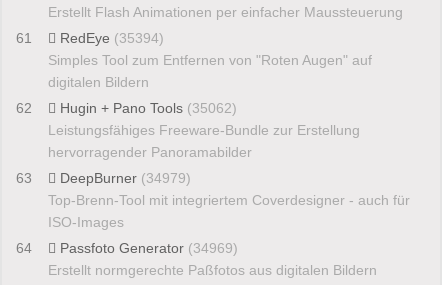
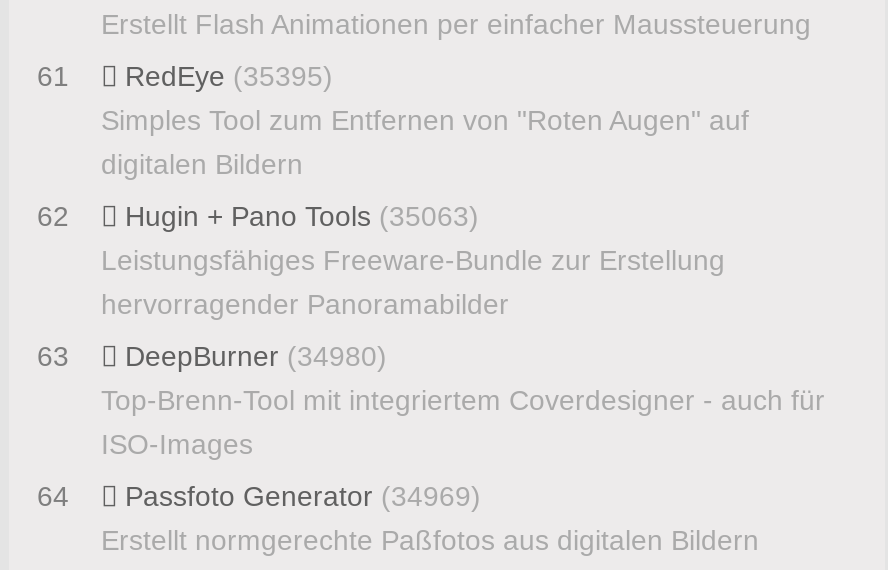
- 61 RedEye (35394)
+ 61 RedEye (35395)

- Hugin + Pano Tools (35062)
+ Hugin + Pano Tools (35063)

- 63 DeepBurner (34979)
+ 63 DeepBurner (34980)
